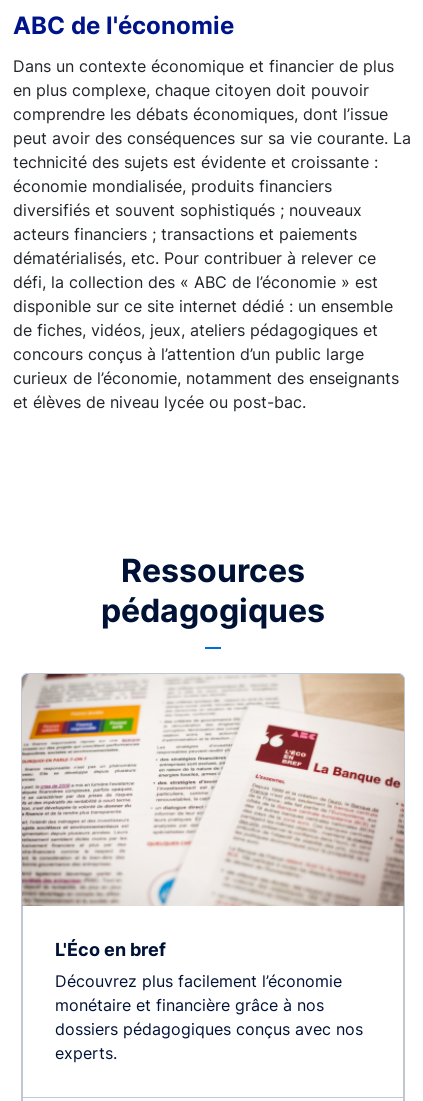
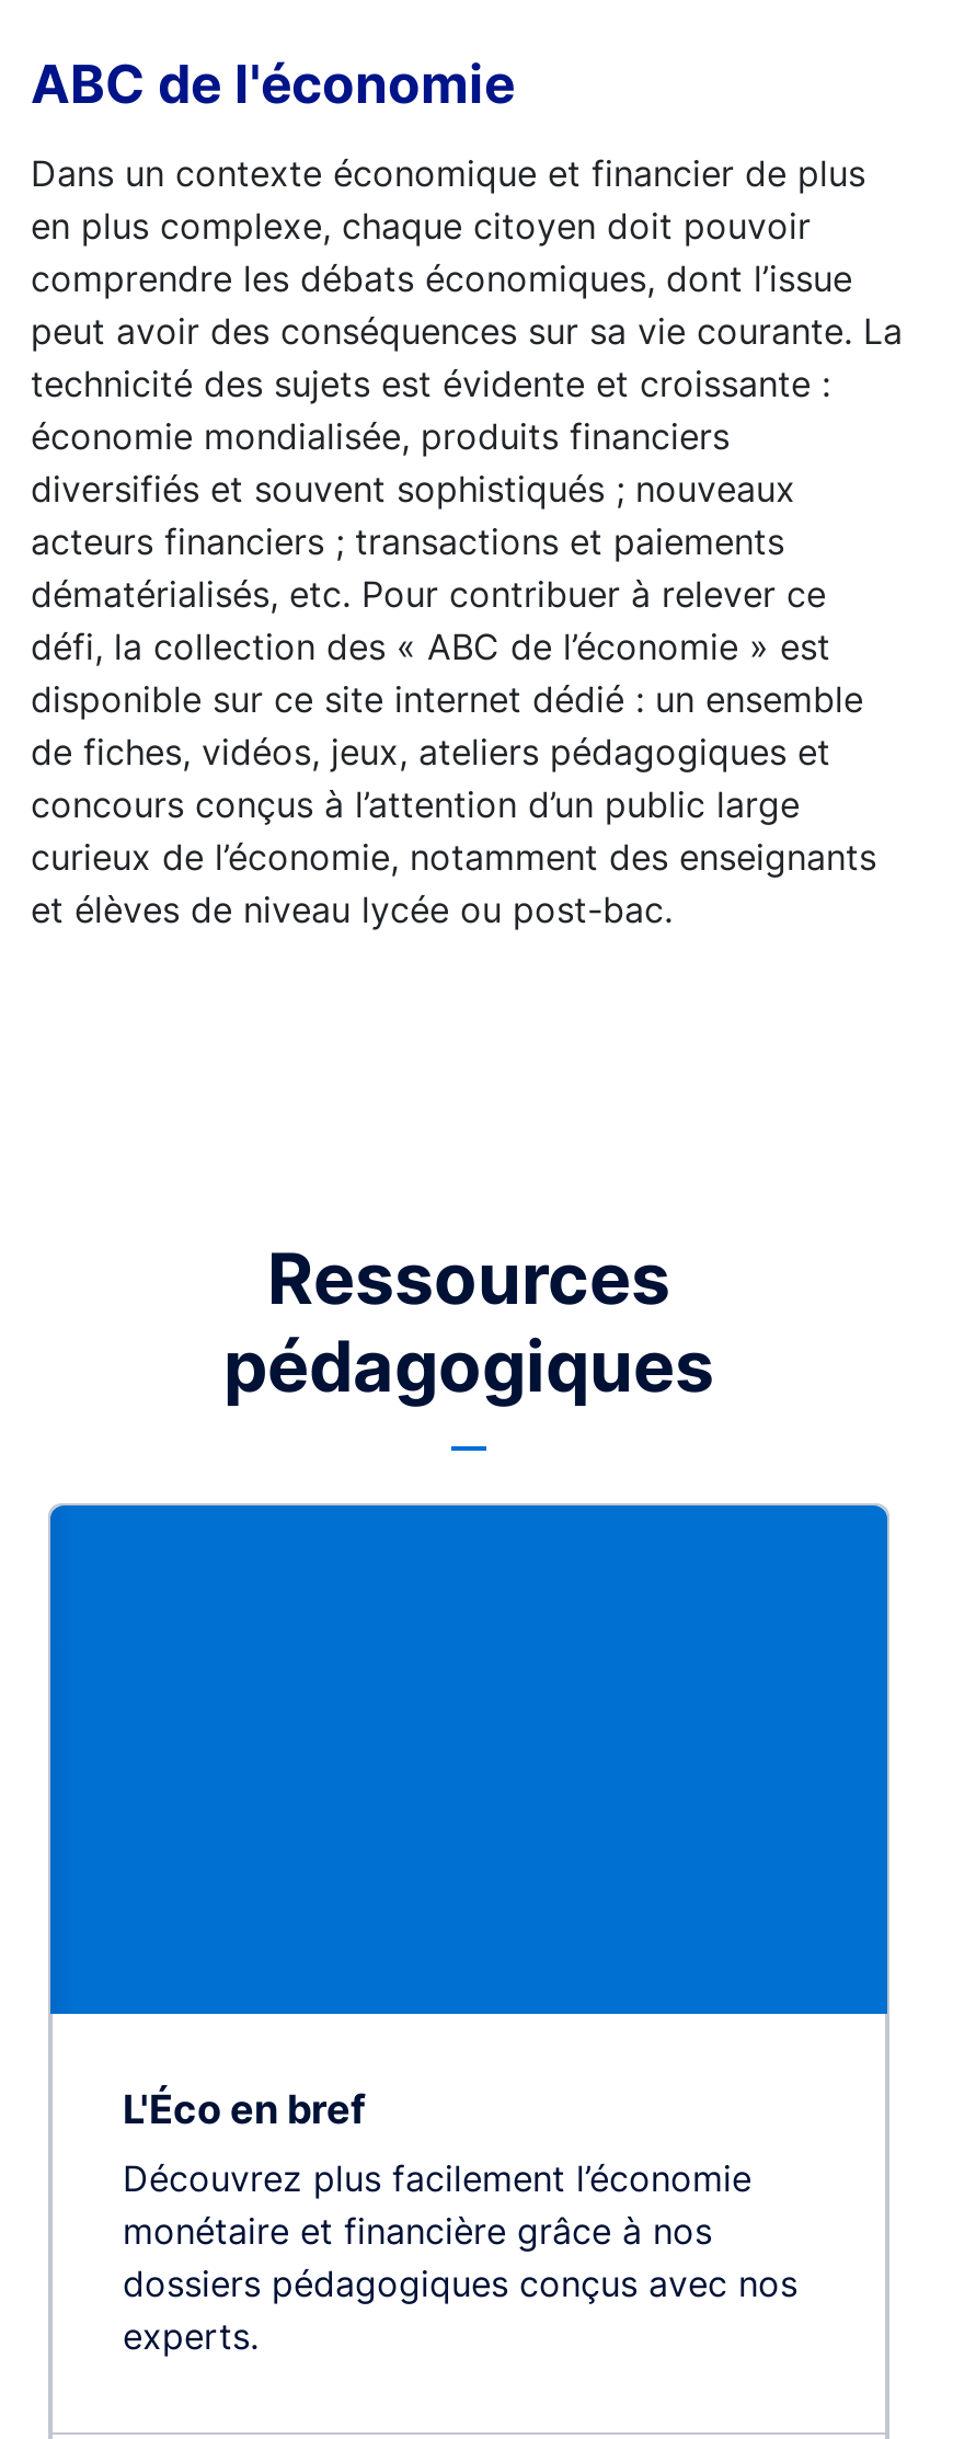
- [image]
